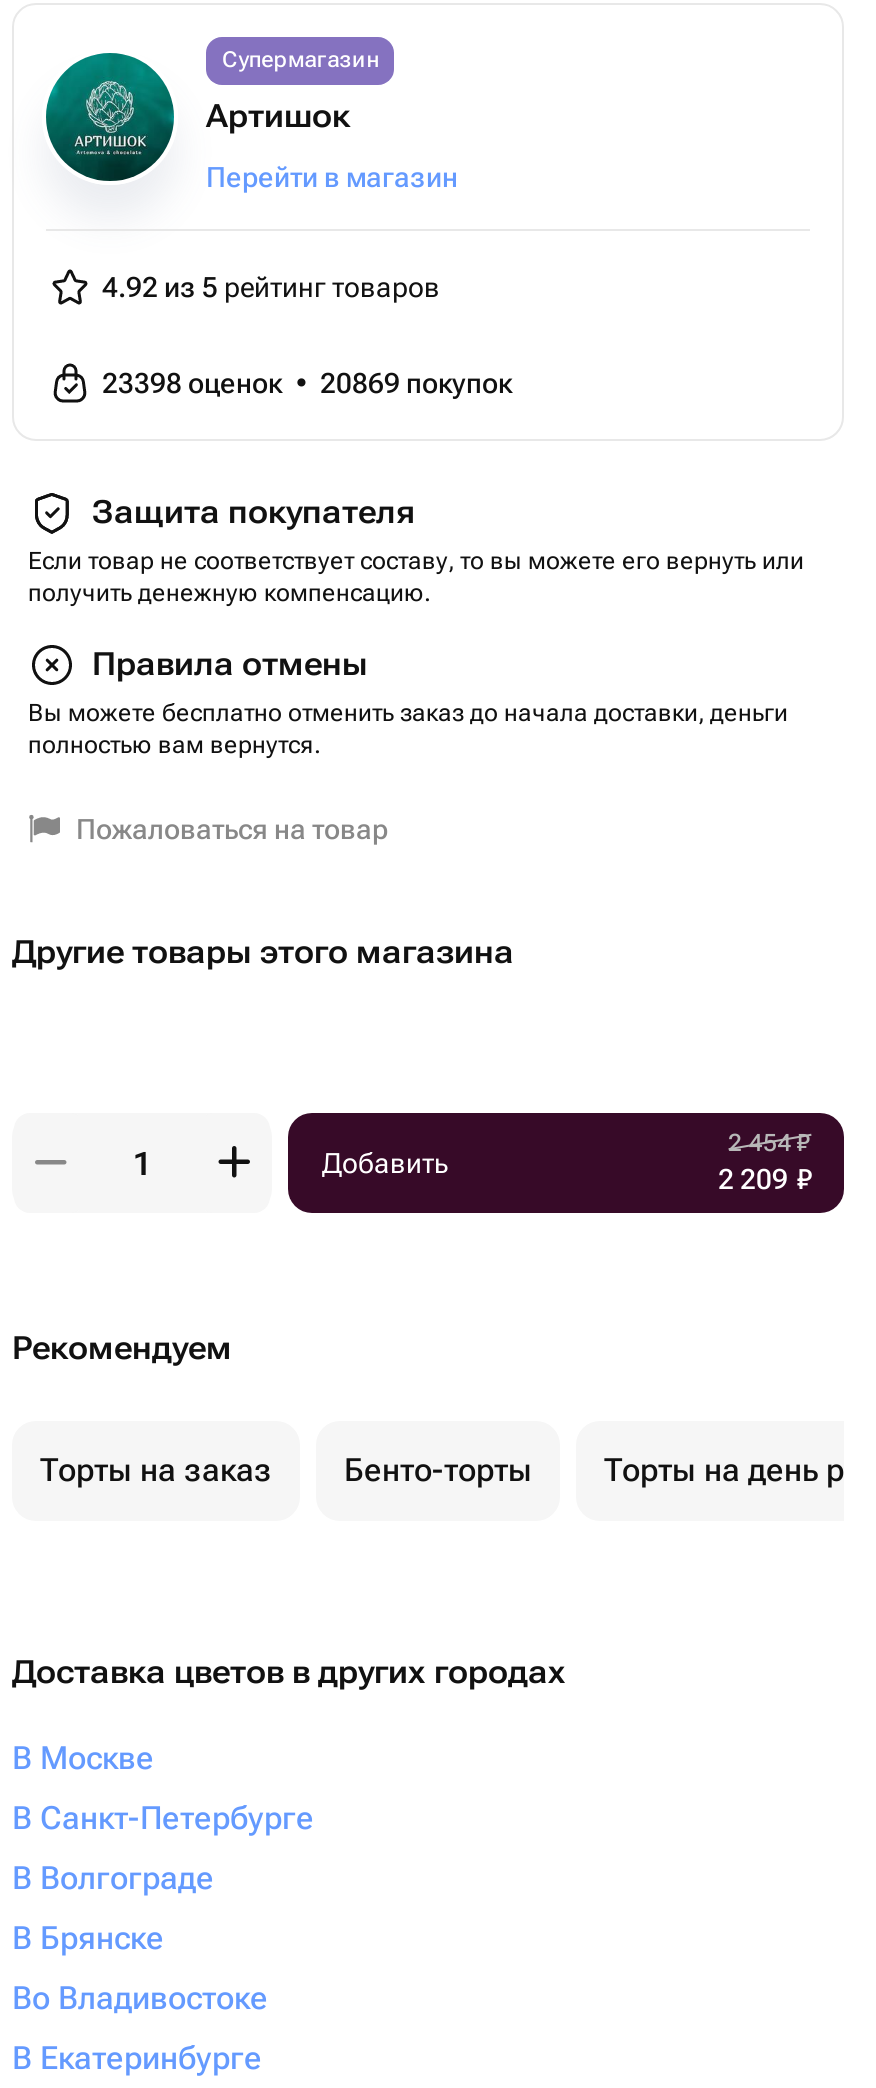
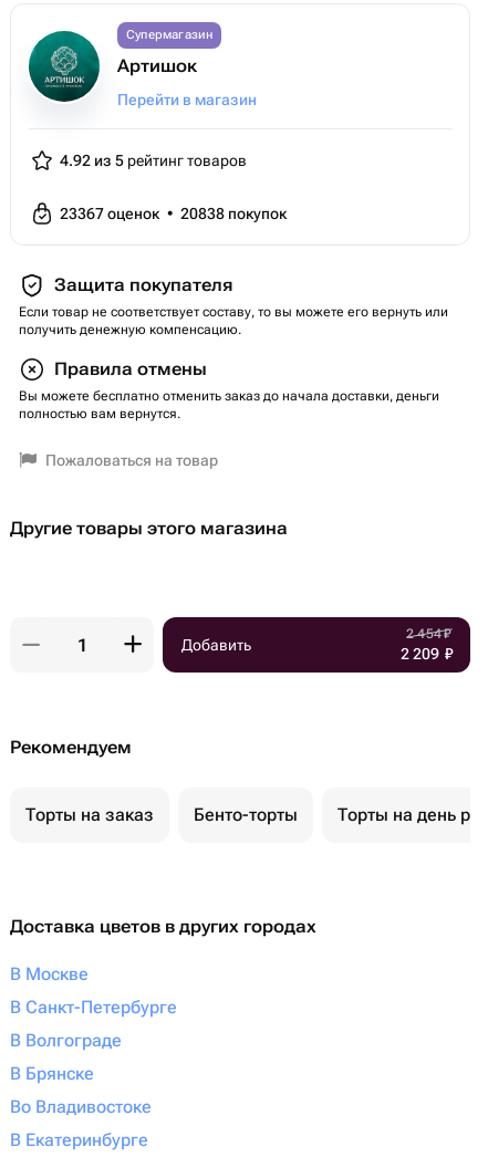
- 23398 оценок • 20869 покупок
+ 23367 оценок • 20838 покупок
